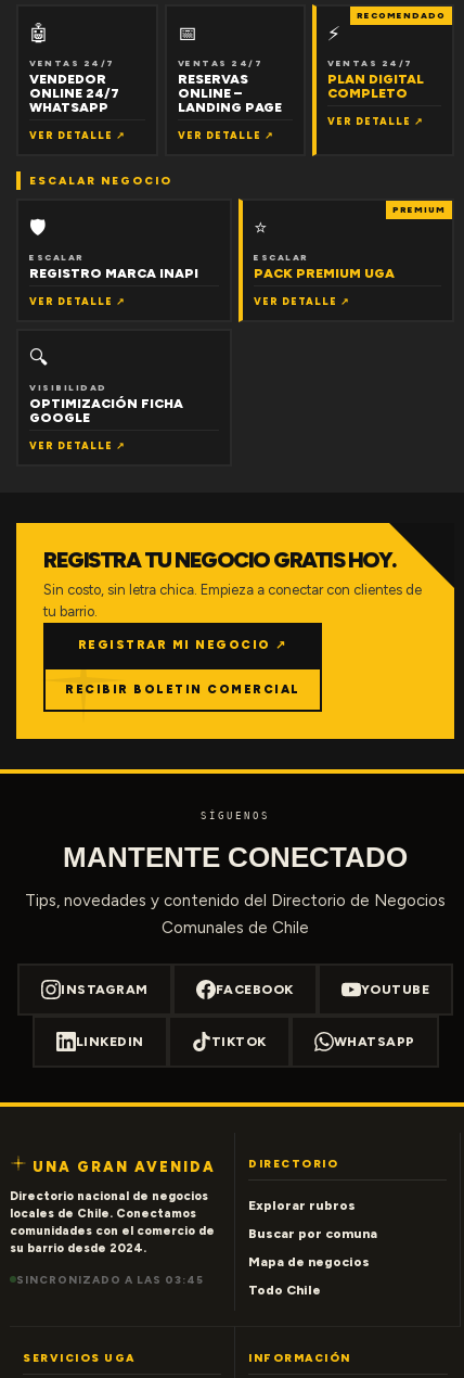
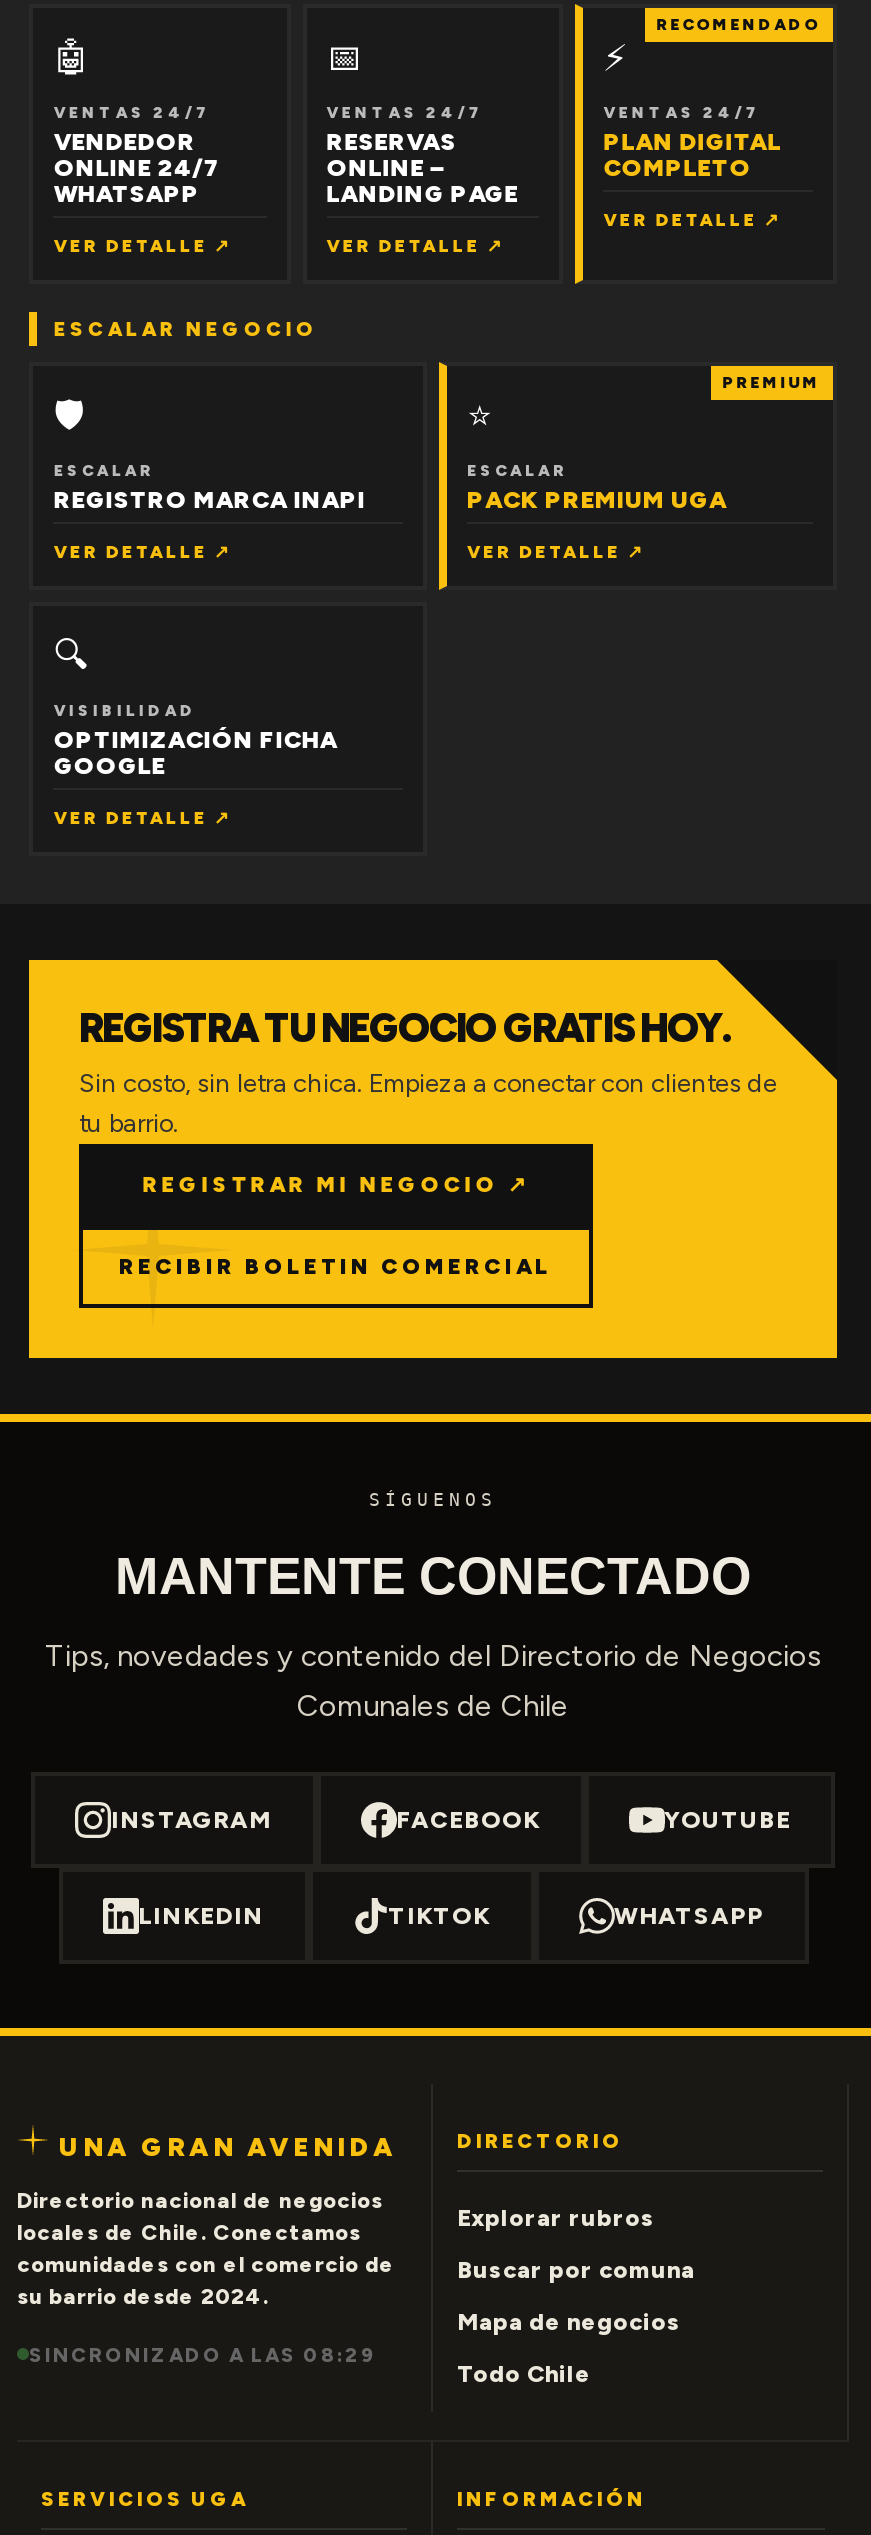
- SINCRONIZADO A LAS 03:45
+ SINCRONIZADO A LAS 08:29
